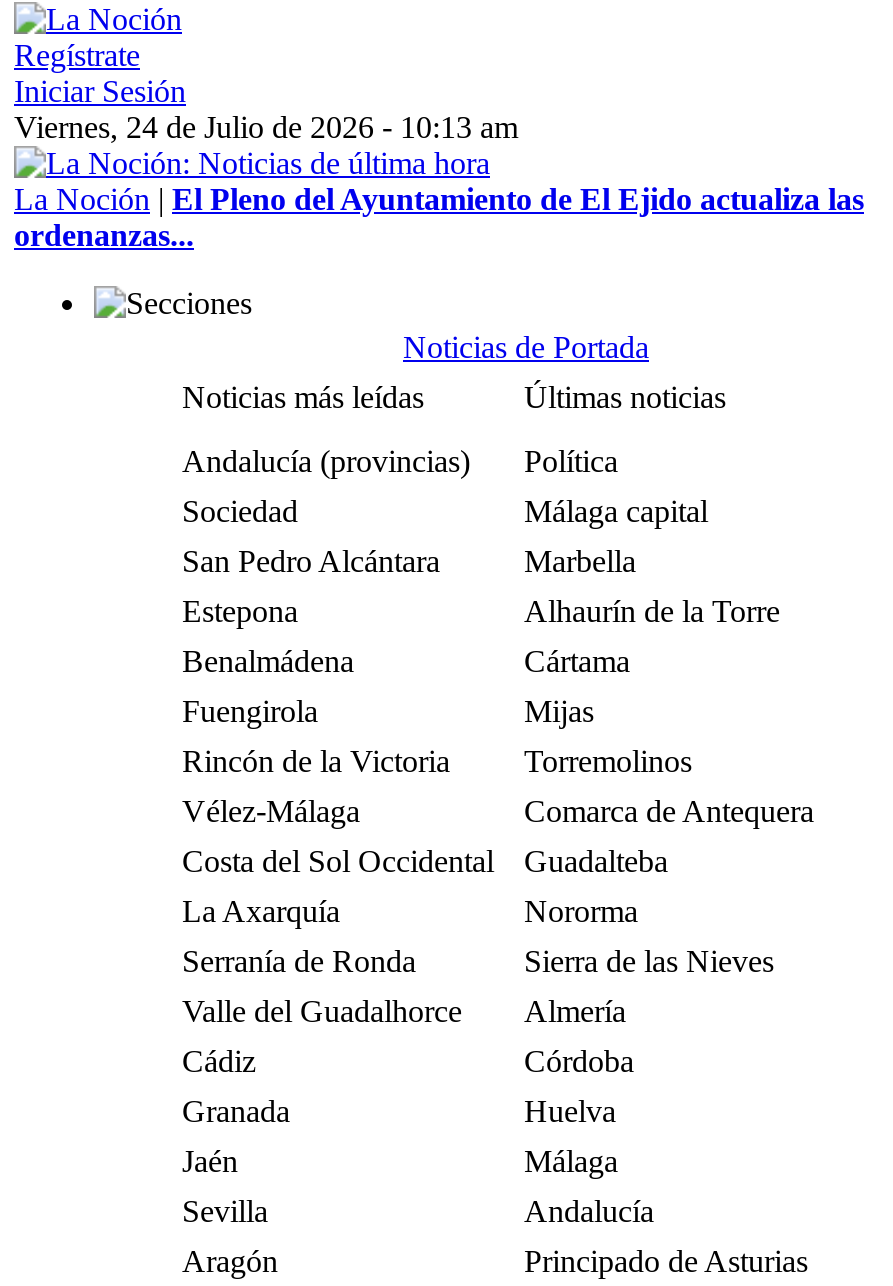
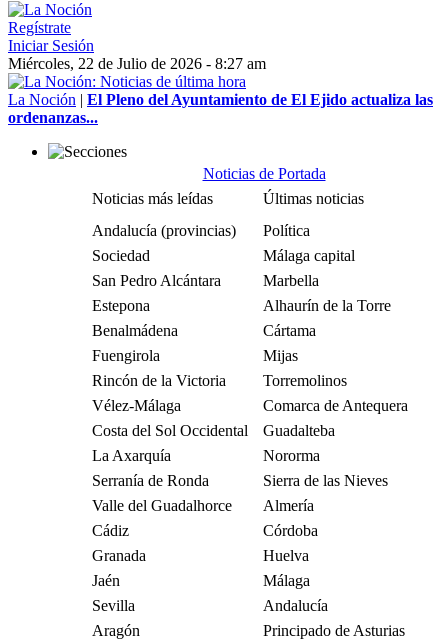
- Viernes, 24 de Julio de 2026 - 10:13 am
+ Miércoles, 22 de Julio de 2026 - 8:27 am
